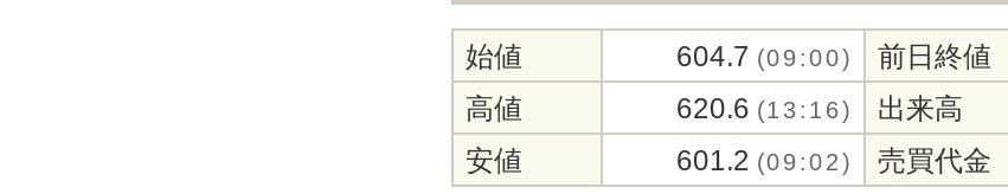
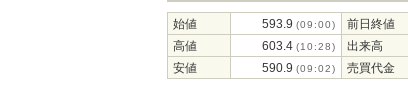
- 604.7 (09:00) 前日終値
+ 593.9 (09:00) 前日終値

- 620.6 (13:16) 出来高
+ 603.4 (10:28) 出来高

- 601.2 (09:02) 売買代金
+ 590.9 (09:02) 売買代金
